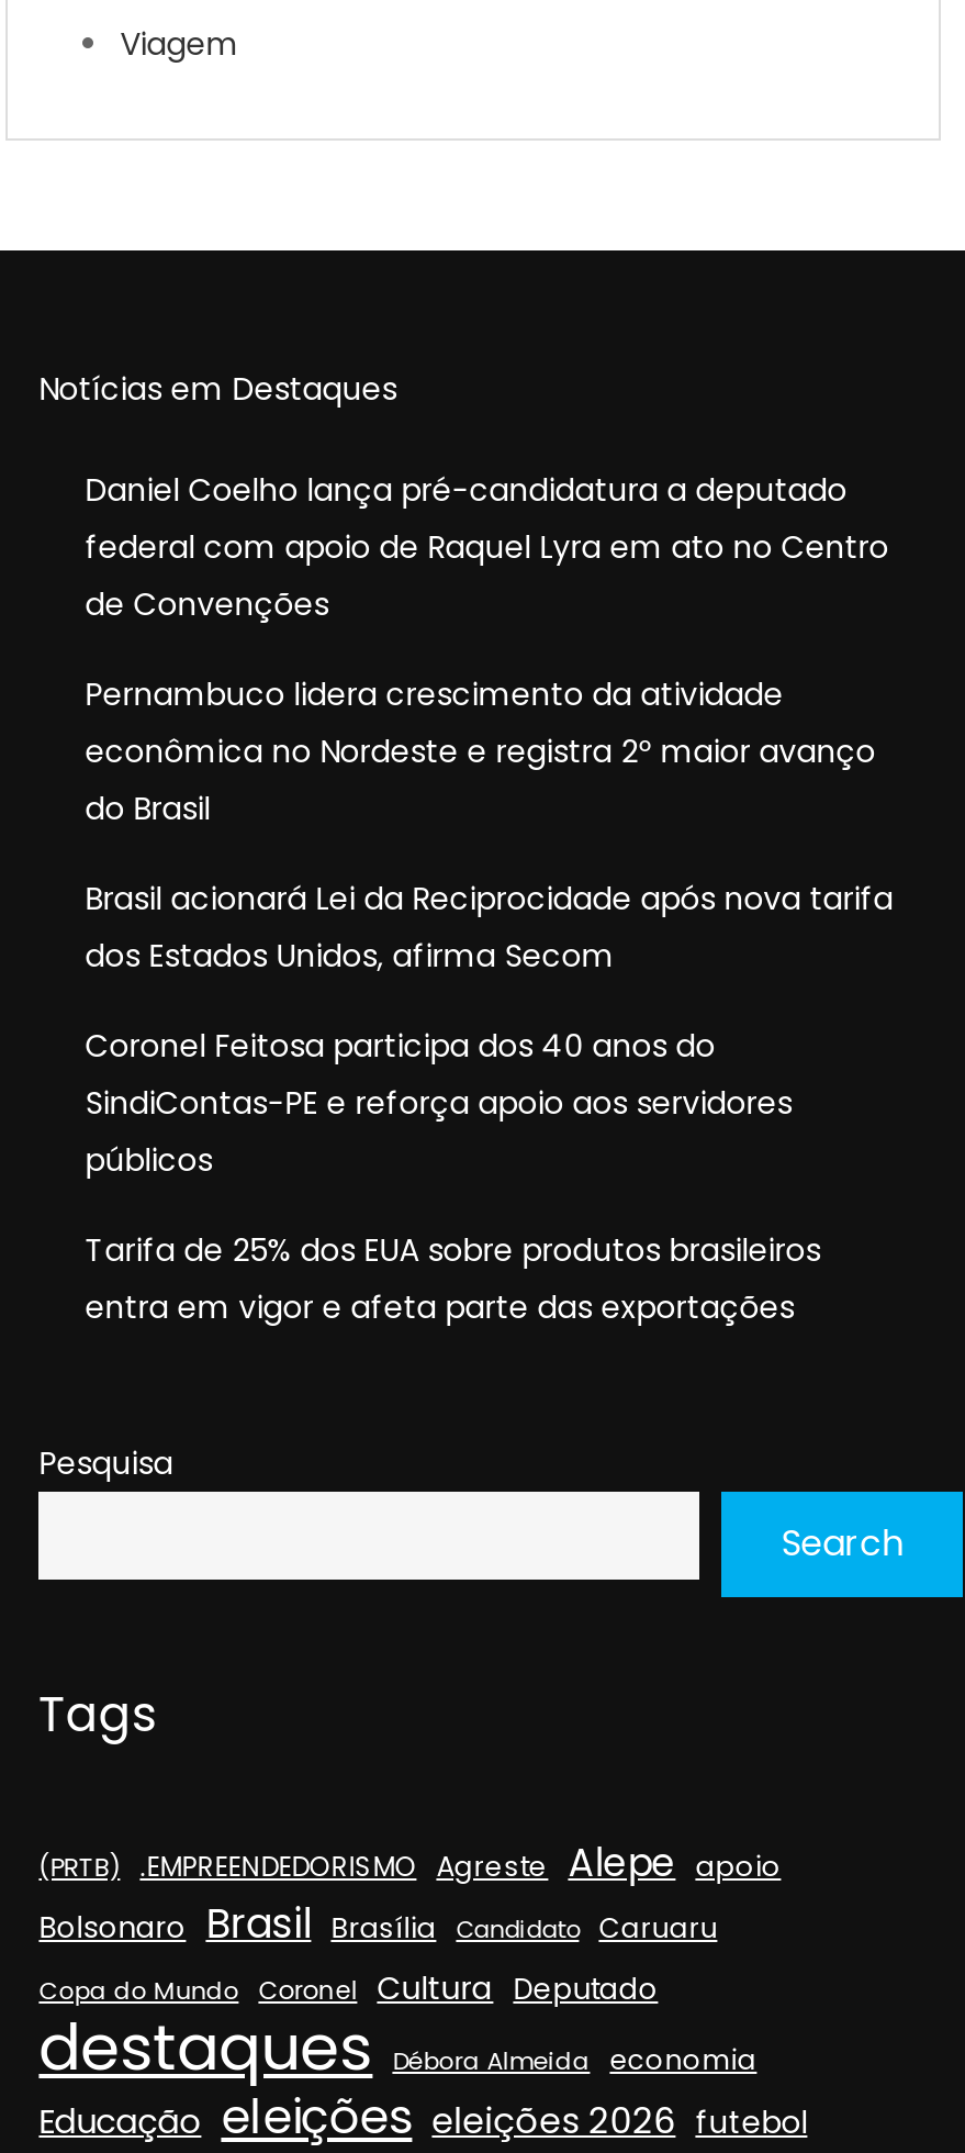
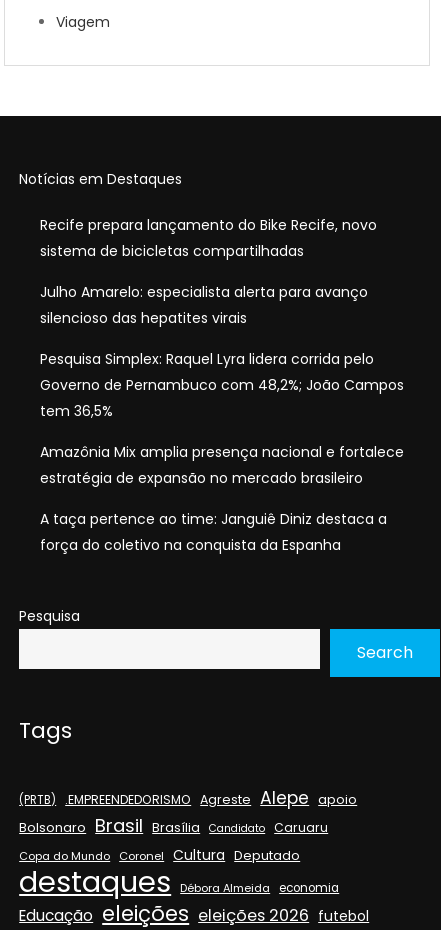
- Daniel Coelho lança pré-candidatura a deputado
- federal com apoio de Raquel Lyra em ato no Centro
- de Convenções
+ Recife prepara lançamento do Bike Recife, novo
+ sistema de bicicletas compartilhadas

- Pernambuco lidera crescimento da atividade
- econômica no Nordeste e registra 2º maior avanço
- do Brasil
+ Julho Amarelo: especialista alerta para avanço
+ silencioso das hepatites virais

- Brasil acionará Lei da Reciprocidade após nova tarifa
- dos Estados Unidos, afirma Secom
+ Pesquisa Simplex: Raquel Lyra lidera corrida pelo
+ Governo de Pernambuco com 48,2%; João Campos
+ tem 36,5%

- Coronel Feitosa participa dos 40 anos do
- SindiContas-PE e reforça apoio aos servidores
- públicos
+ Amazônia Mix amplia presença nacional e fortalece
+ estratégia de expansão no mercado brasileiro

- Tarifa de 25% dos EUA sobre produtos brasileiros
- entra em vigor e afeta parte das exportações
+ A taça pertence ao time: Janguiê Diniz destaca a
+ força do coletivo na conquista da Espanha
